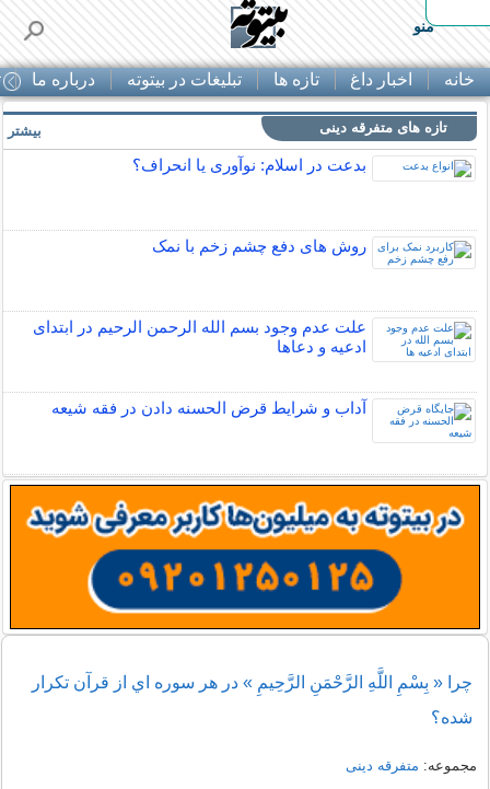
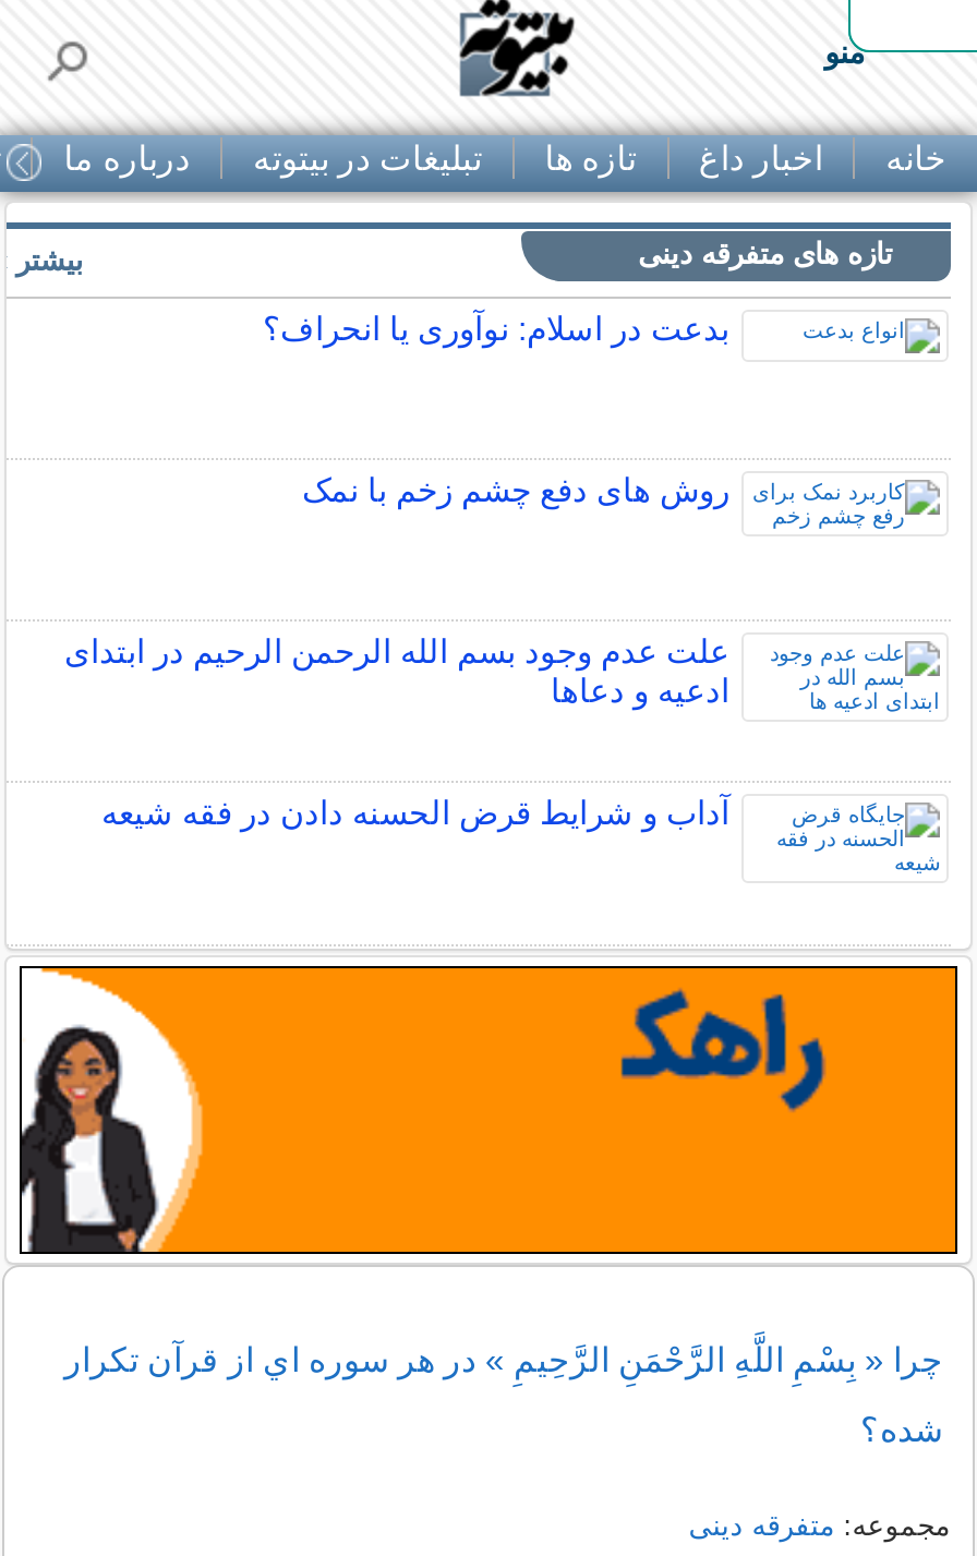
- [image]
+ [image]
